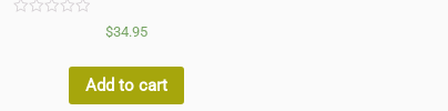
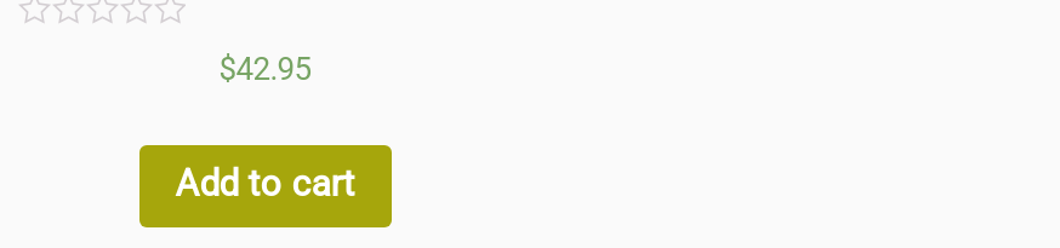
- $34.95
+ $42.95
